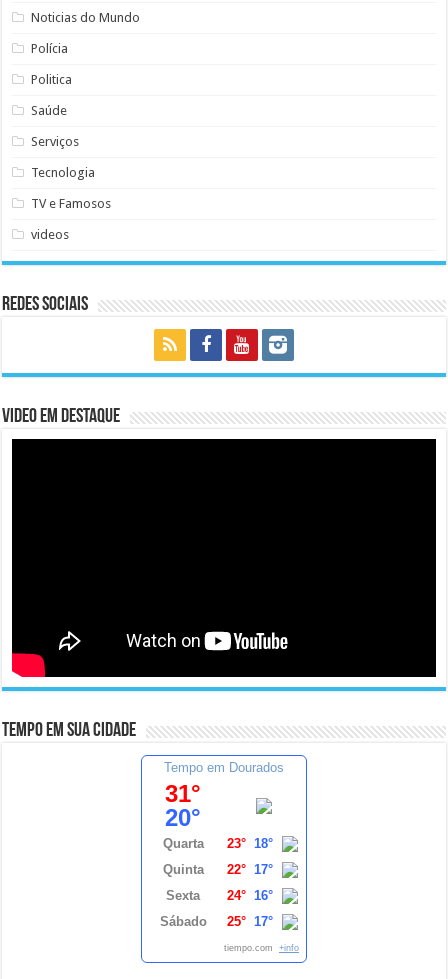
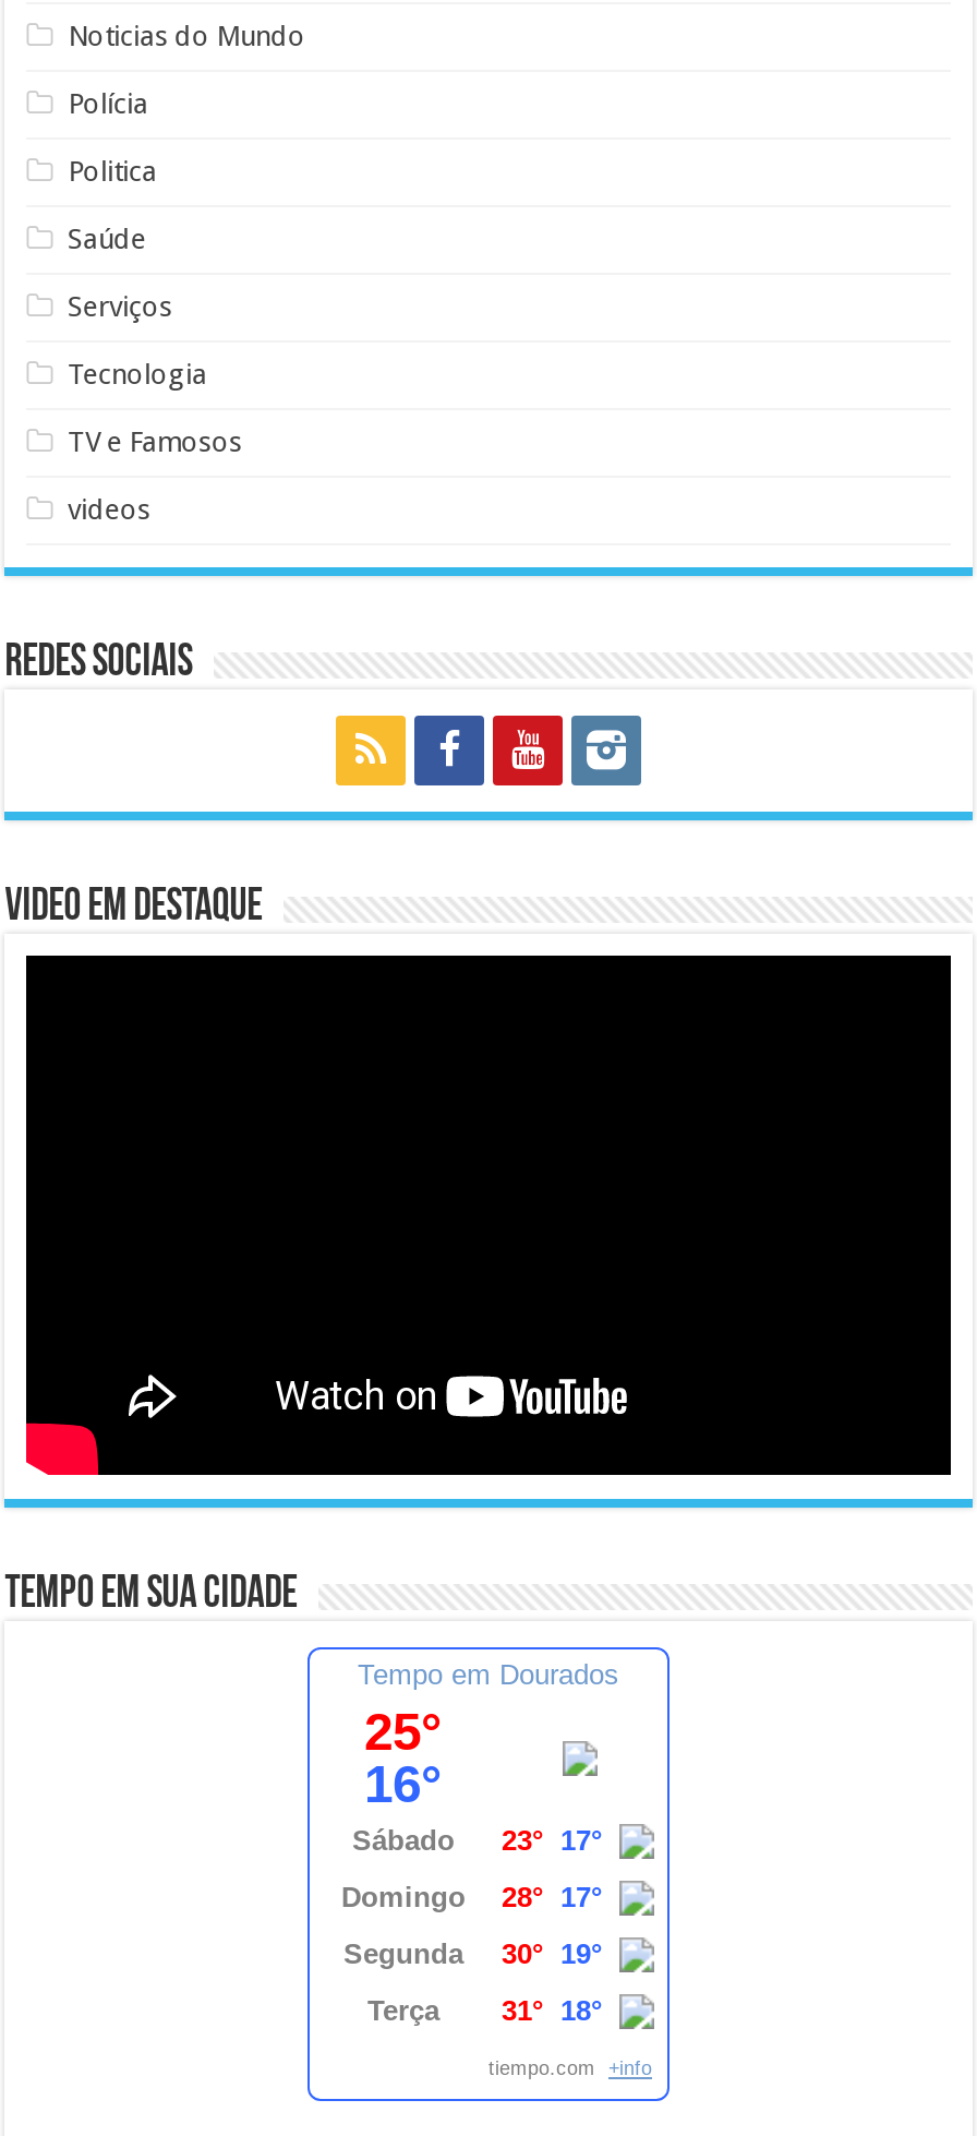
- 31°
- 20°
- Quarta
- 23° 18°
- Quinta
- 22° 17°
- Sexta
- 24° 16°
+ 25°
+ 16°

moved up: Sábado

- 25° 17°
+ 23° 17°
+ Domingo
+ 28° 17°
+ Segunda
+ 30° 19°
+ Terça
+ 31° 18°
